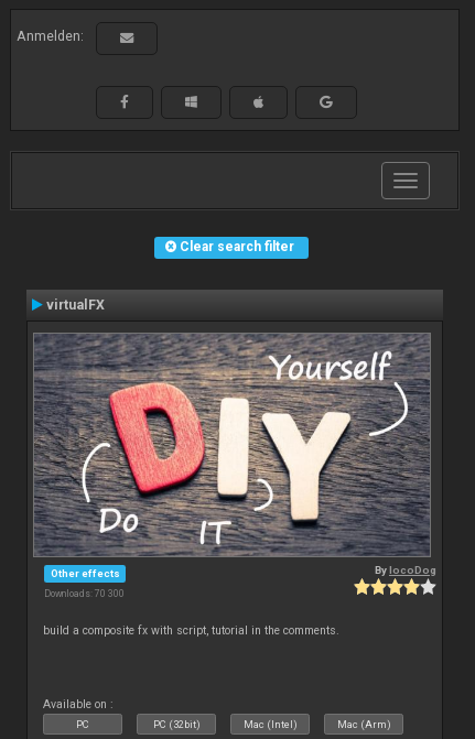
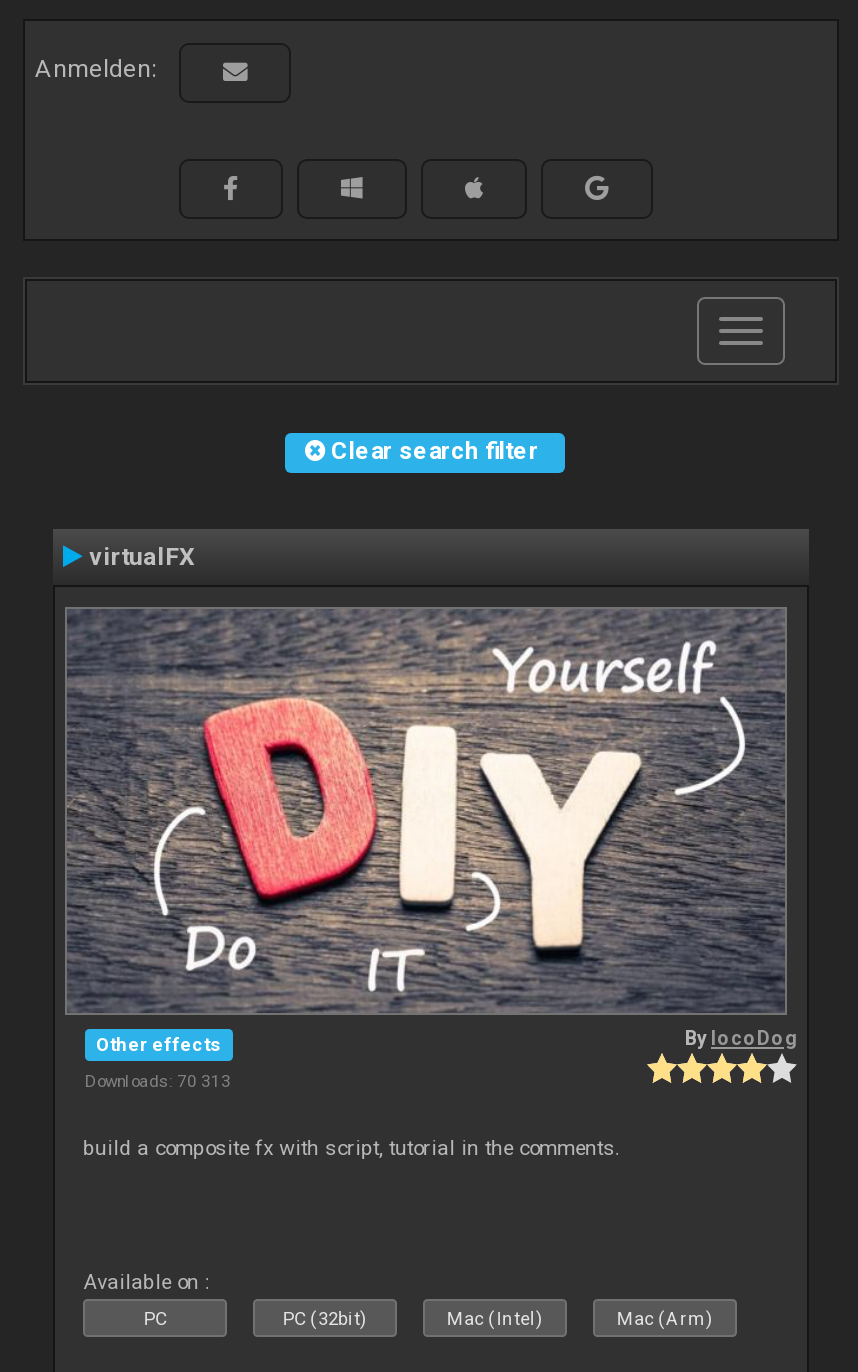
- Downloads: 70 300
+ Downloads: 70 313
